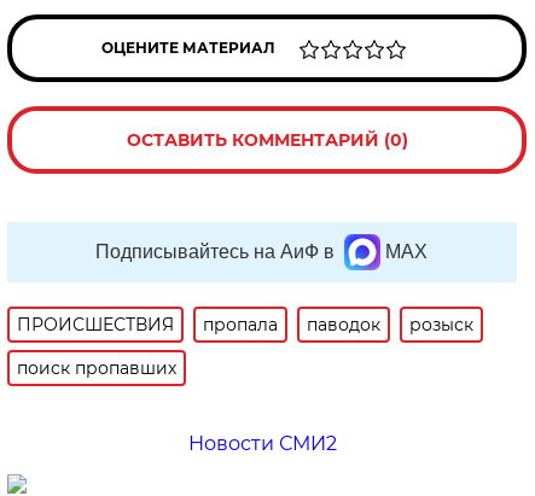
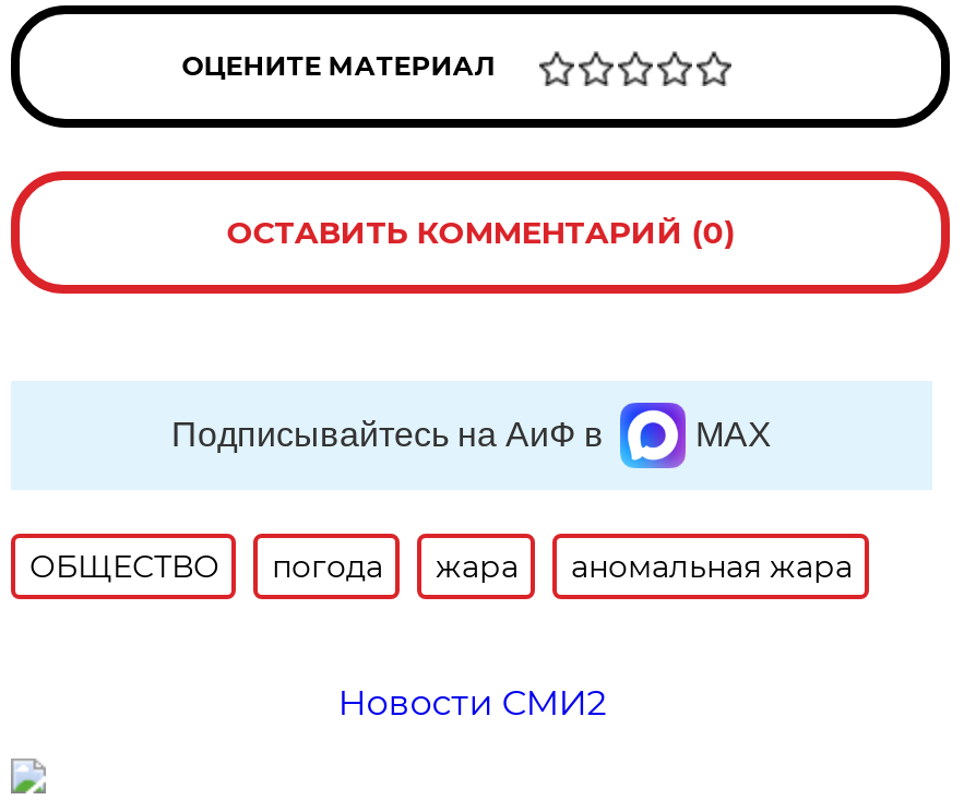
- ПРОИСШЕСТВИЯ
- пропала
- паводок
- розыск
- поиск пропавших
+ ОБЩЕСТВО
+ погода
+ жара
+ аномальная жара
